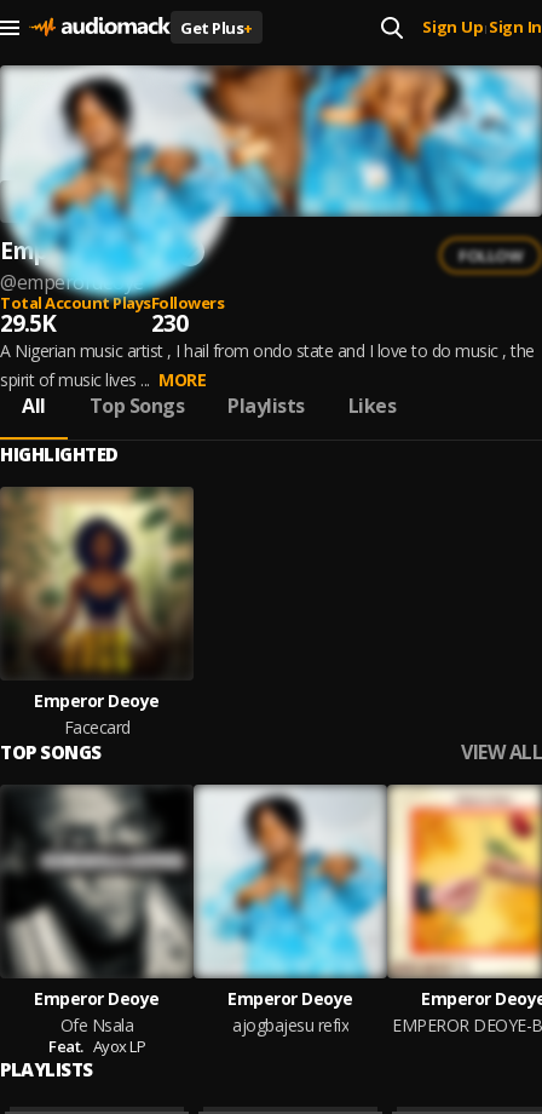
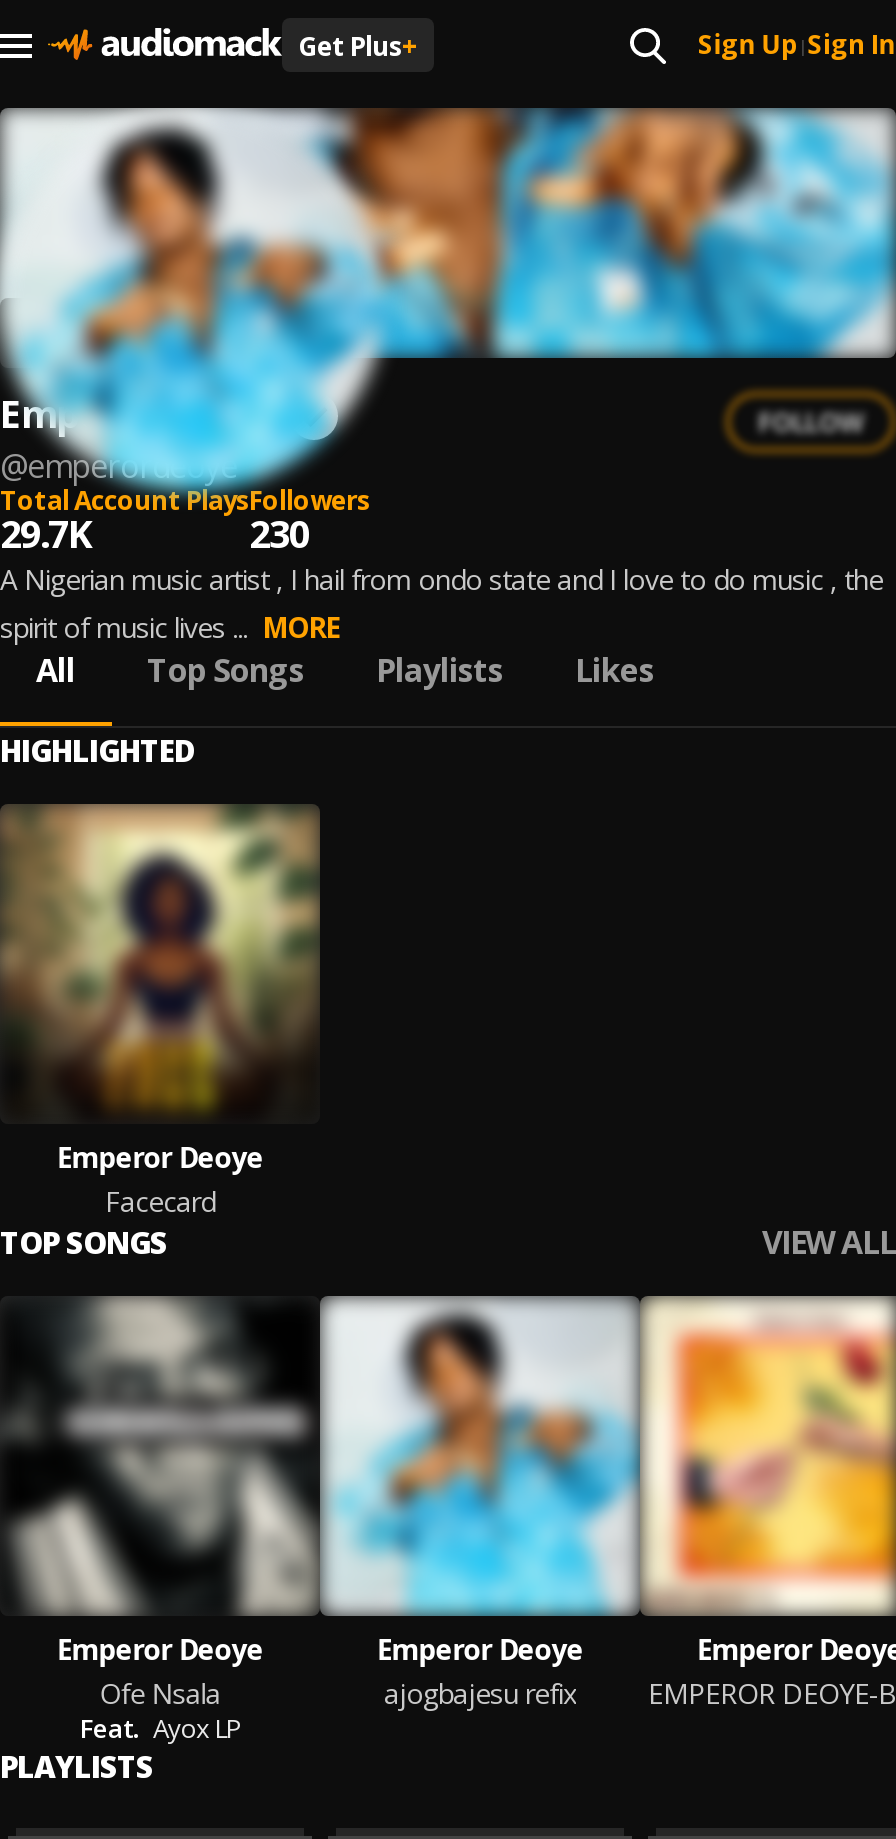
- 29.5K
+ 29.7K
